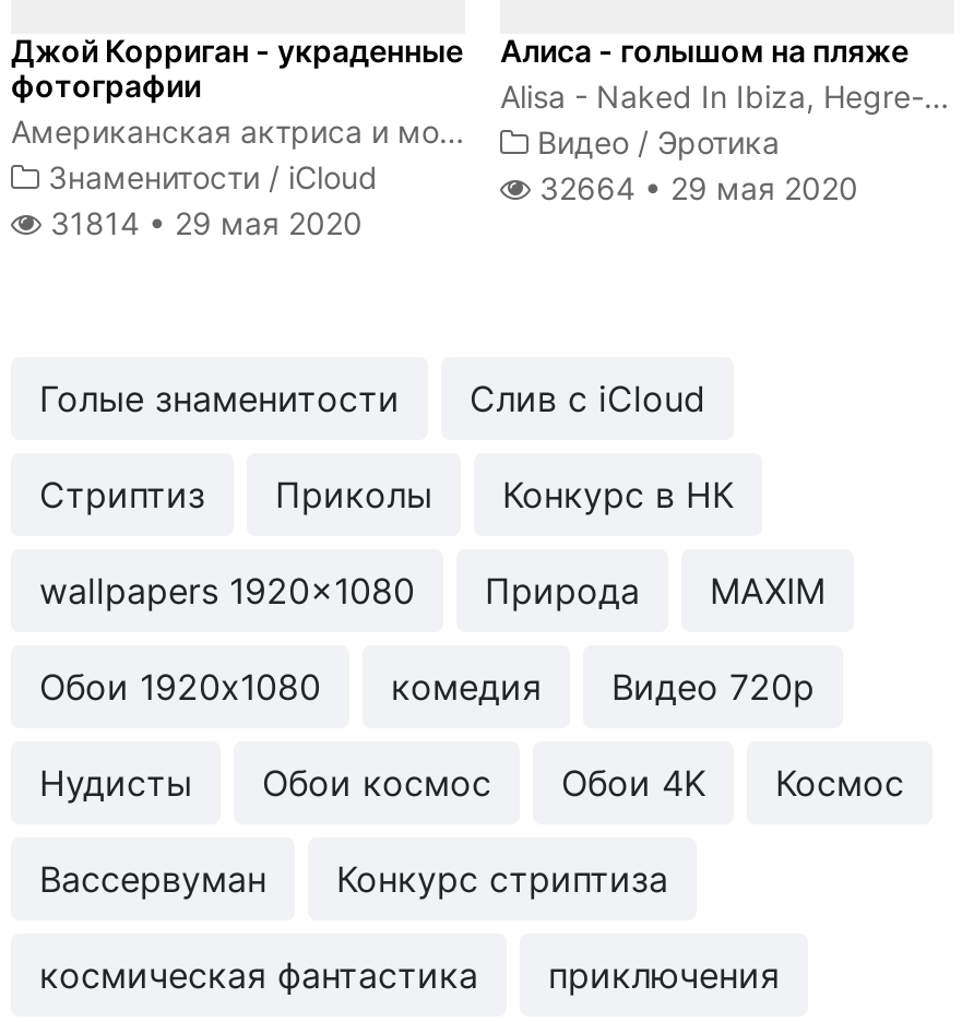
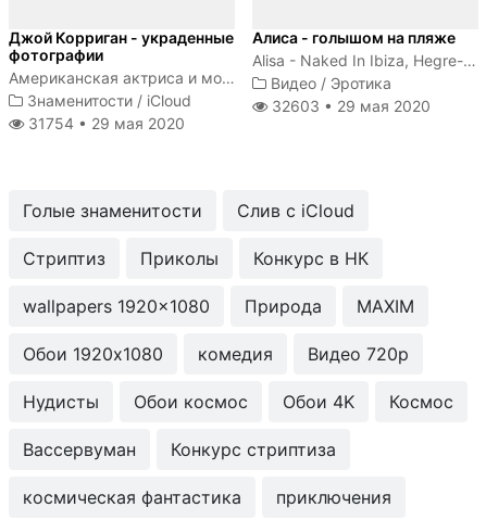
- 32664 • 29 мая 2020
+ 32603 • 29 мая 2020

- 31814 • 29 мая 2020
+ 31754 • 29 мая 2020
